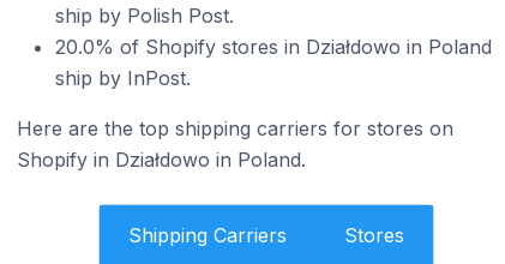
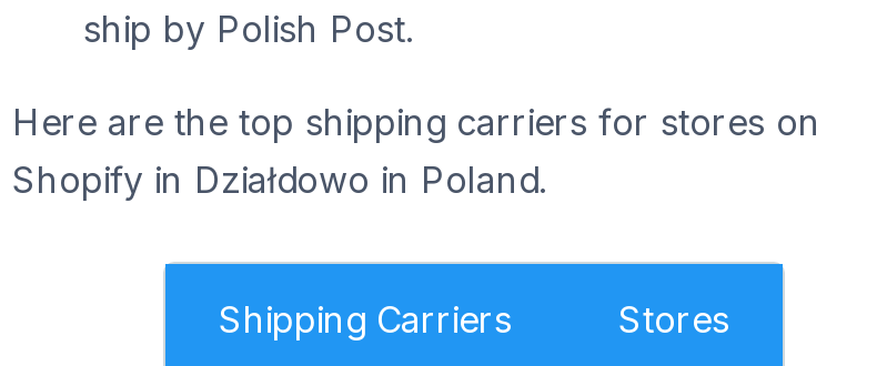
- 20.0% of Shopify stores in Działdowo in Poland
- ship by InPost.
